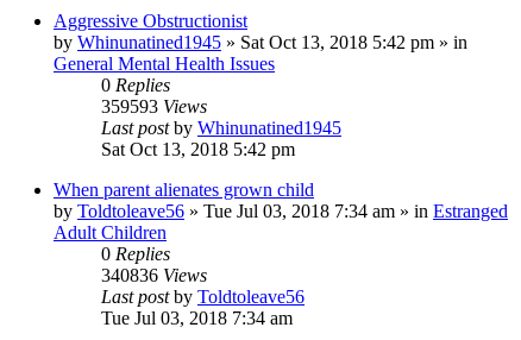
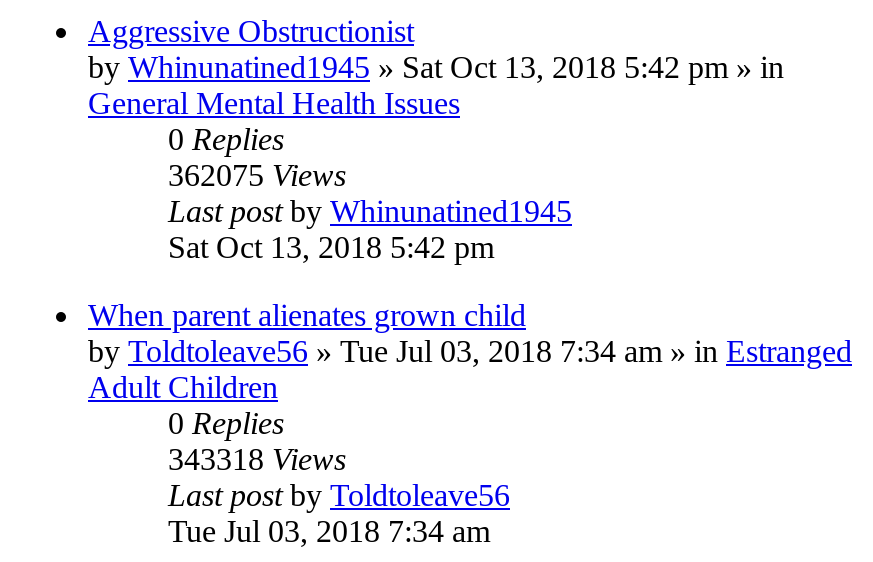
- 359593 Views
+ 362075 Views

- 340836 Views
+ 343318 Views
